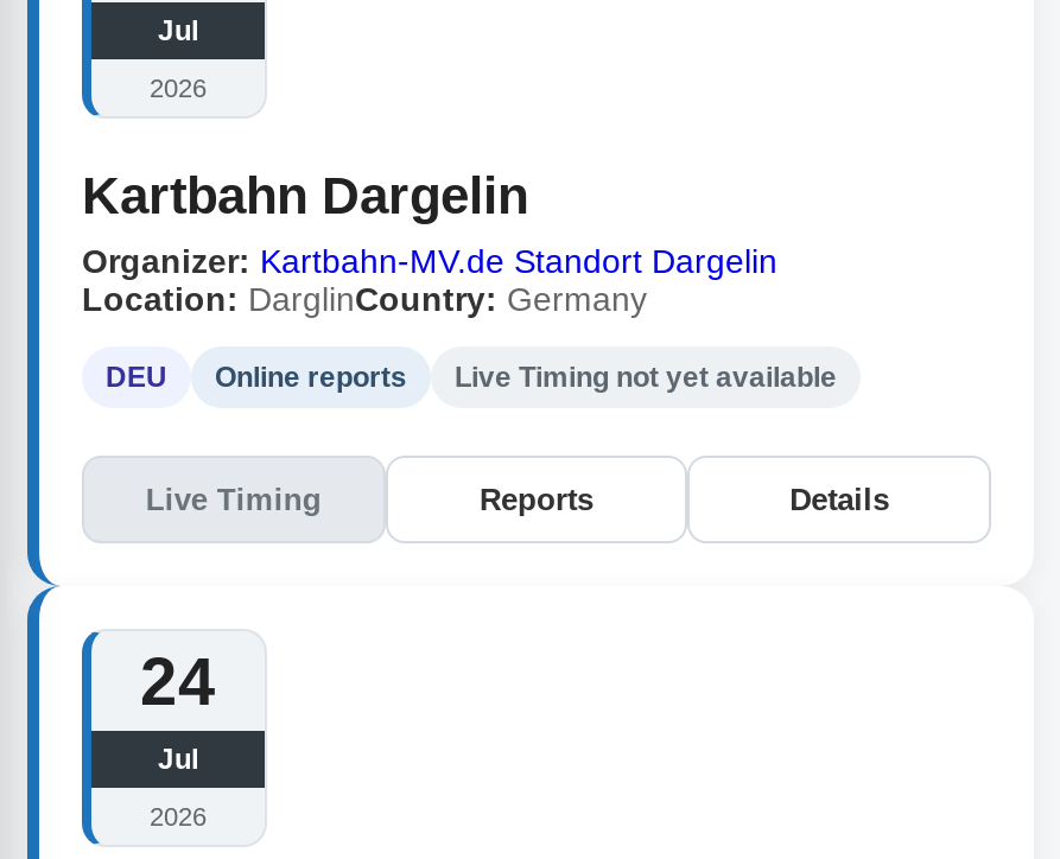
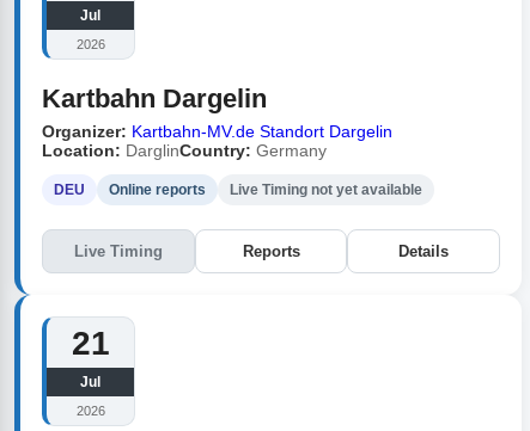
- 24
+ 21
